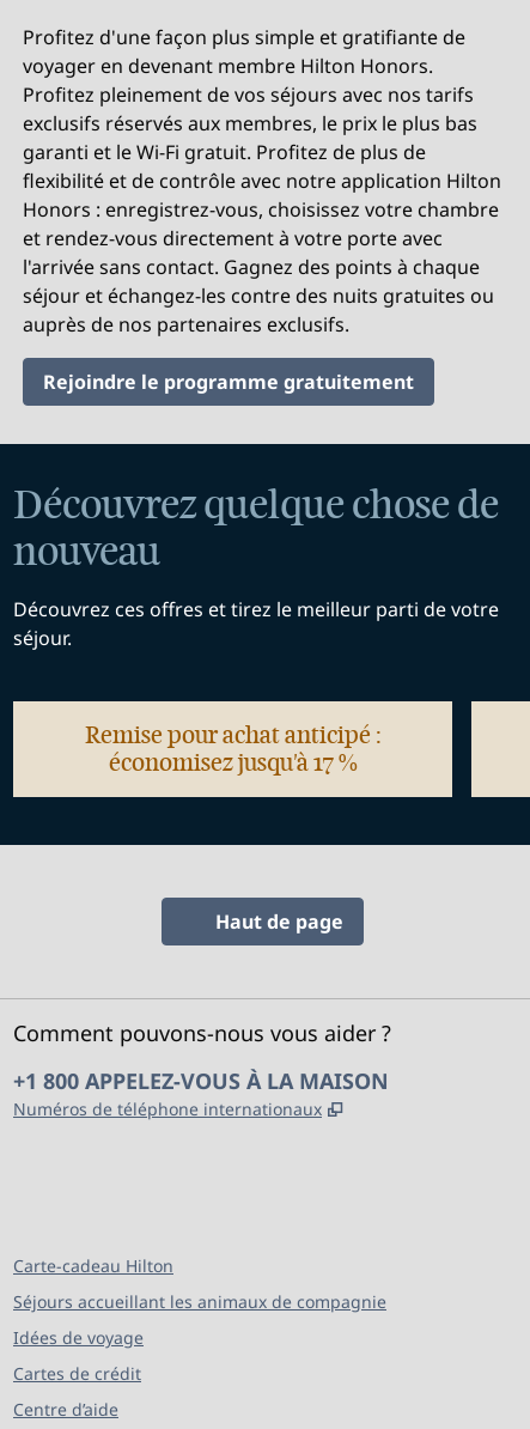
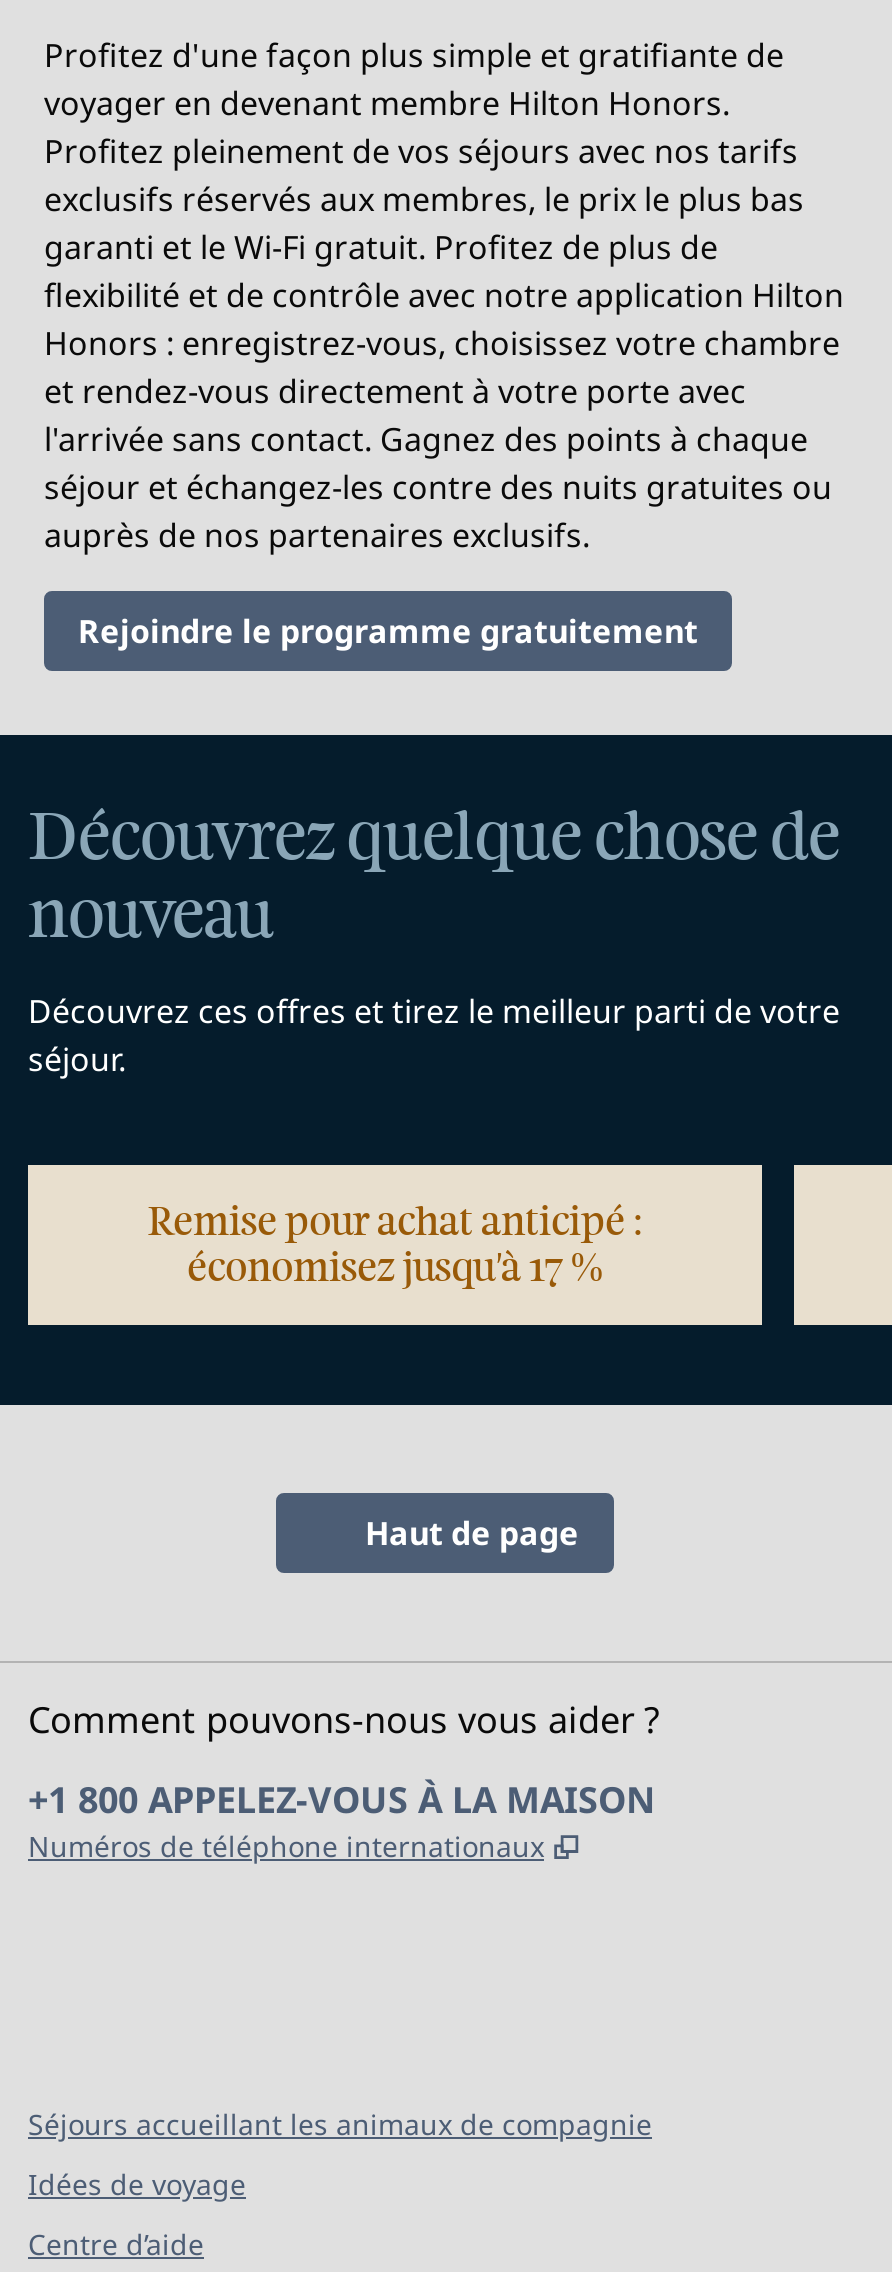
- Carte-cadeau Hilton

- Cartes de crédit
